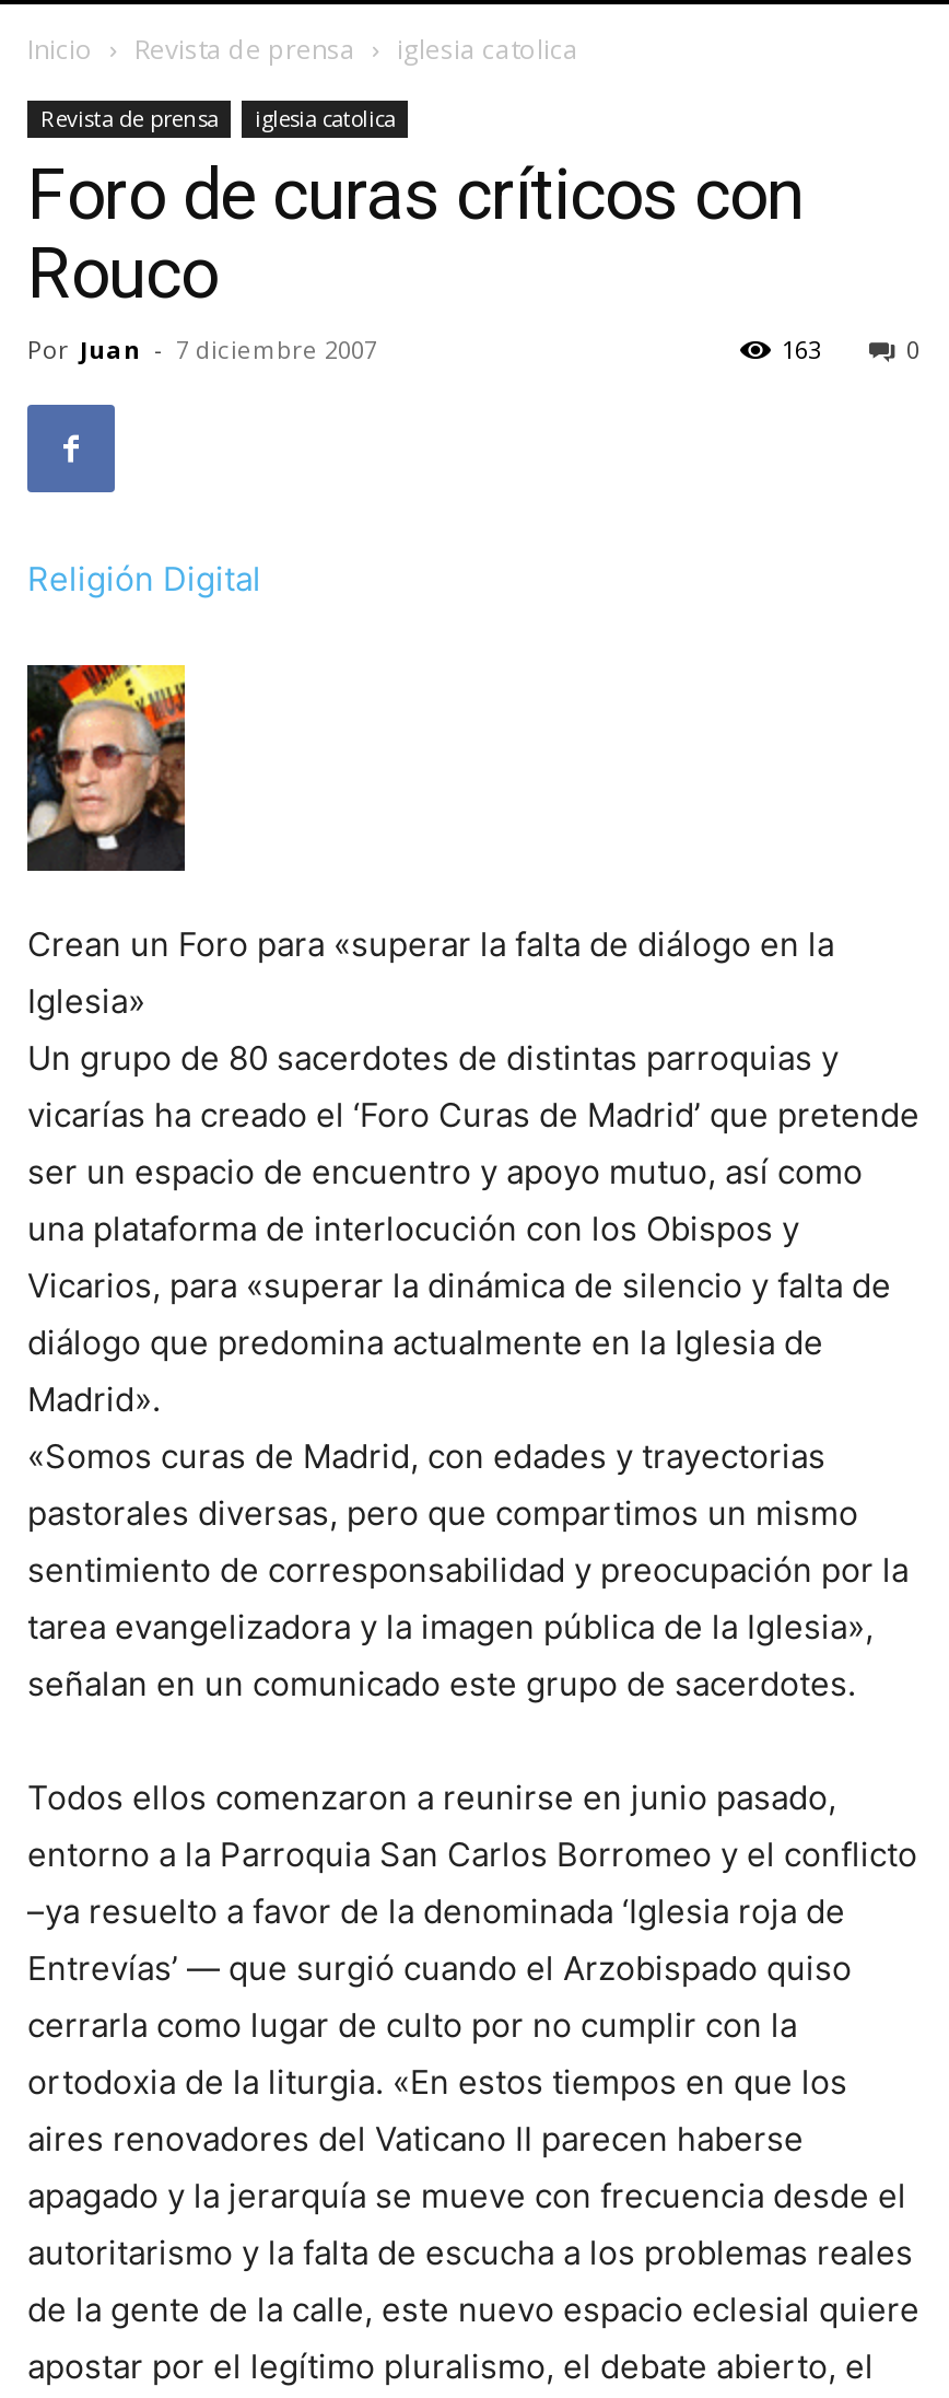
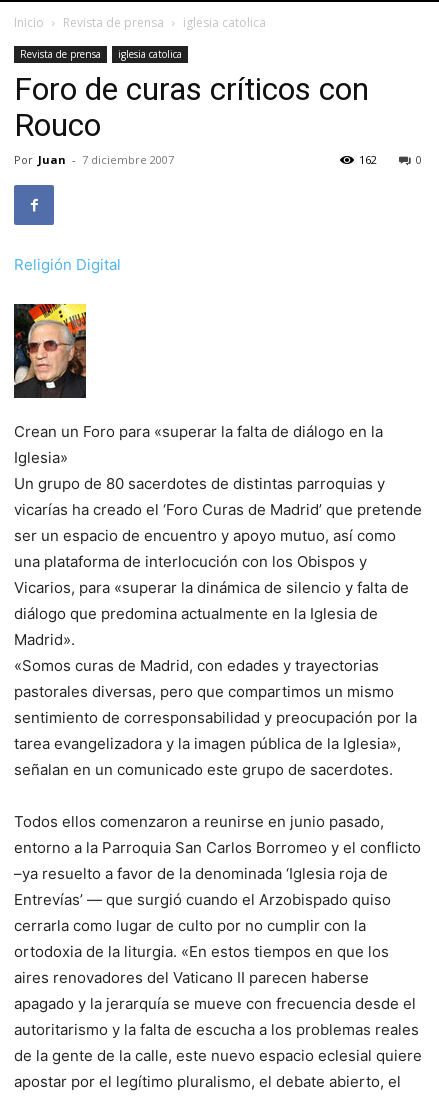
- 163
+ 162
